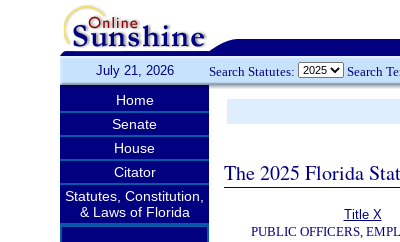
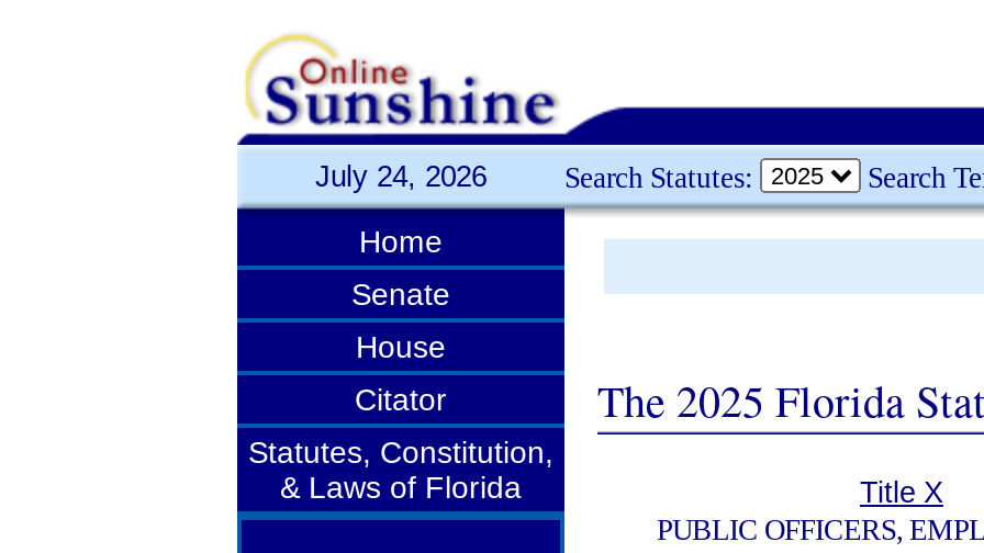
- July 21, 2026
+ July 24, 2026
